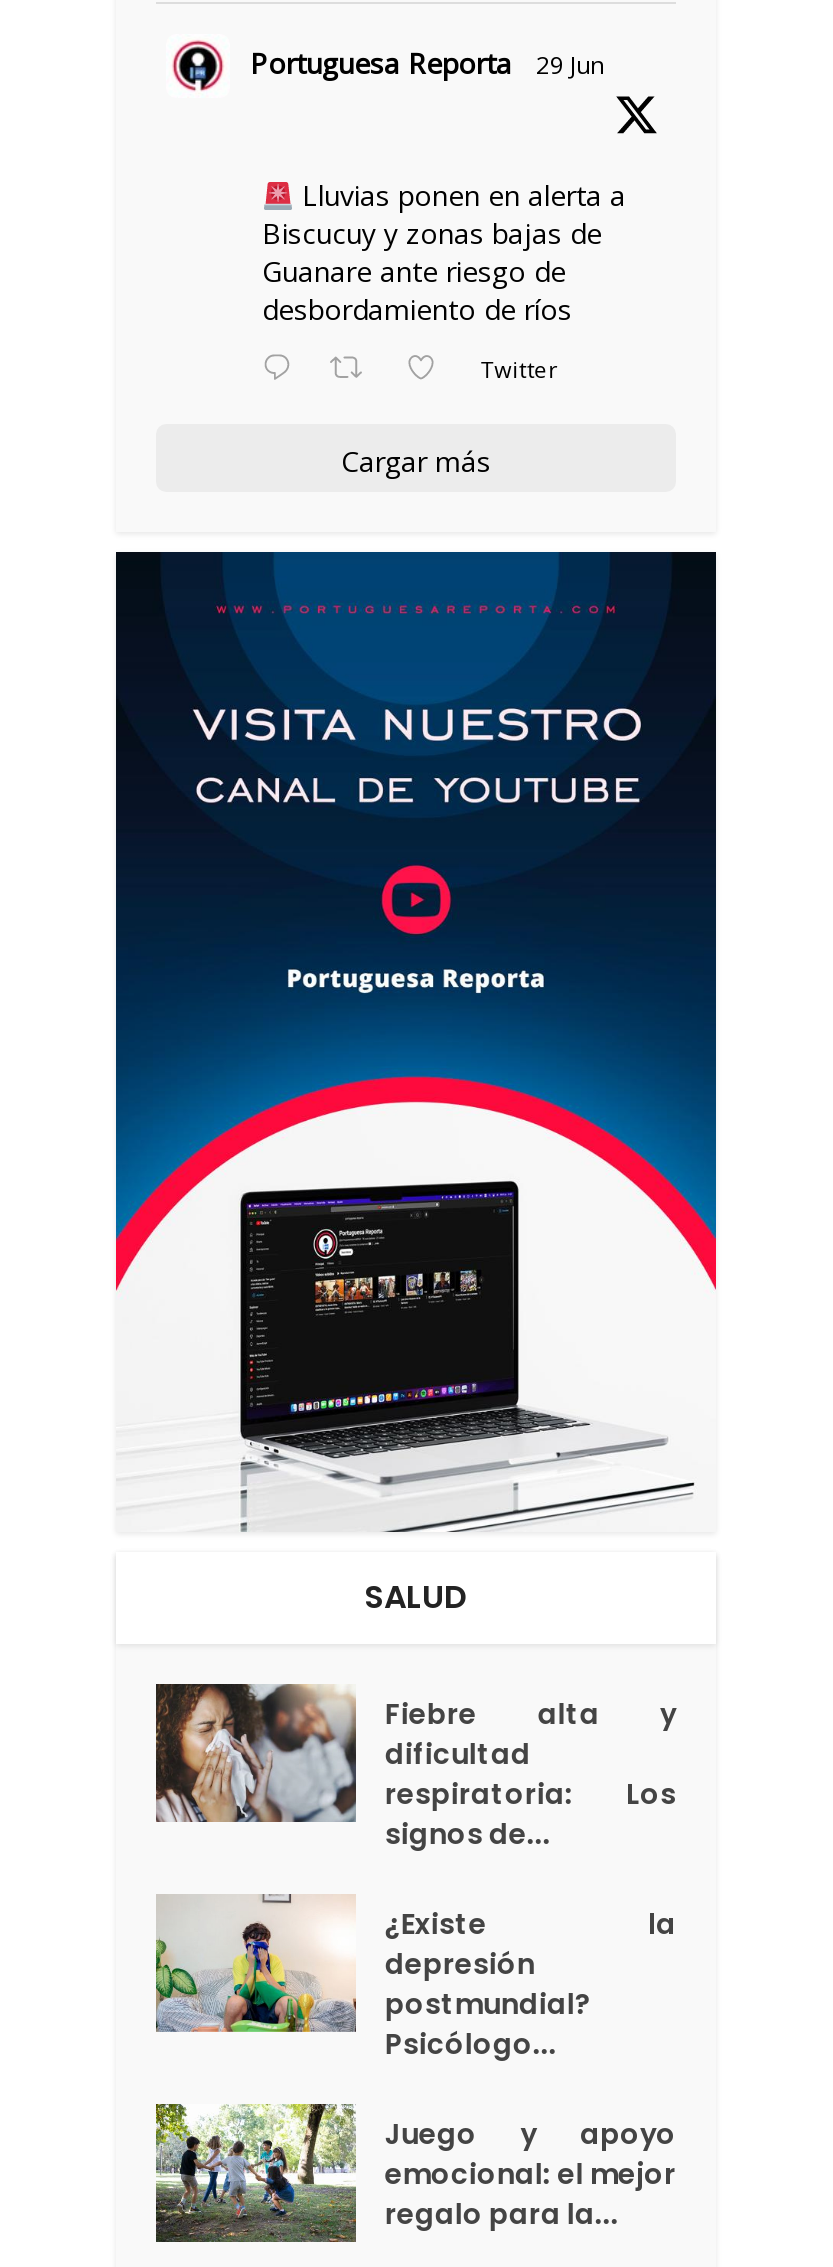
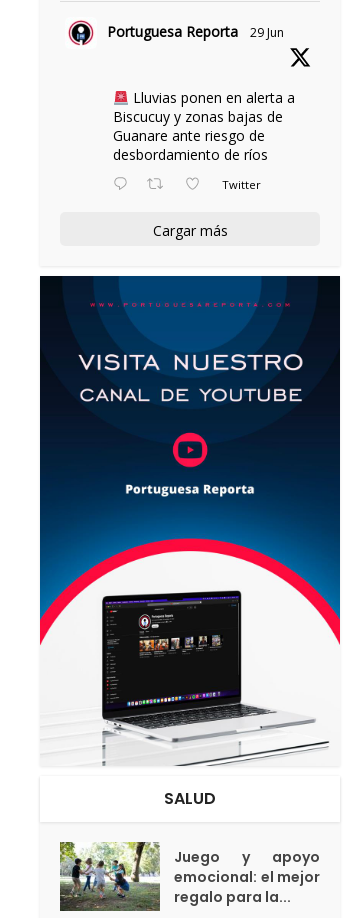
- [image]
- Fiebre alta y
- dificultad
- respiratoria: Los
- signos de...
- ¿Existe la
- depresión
- postmundial?
- Psicólogo...

- [image]
